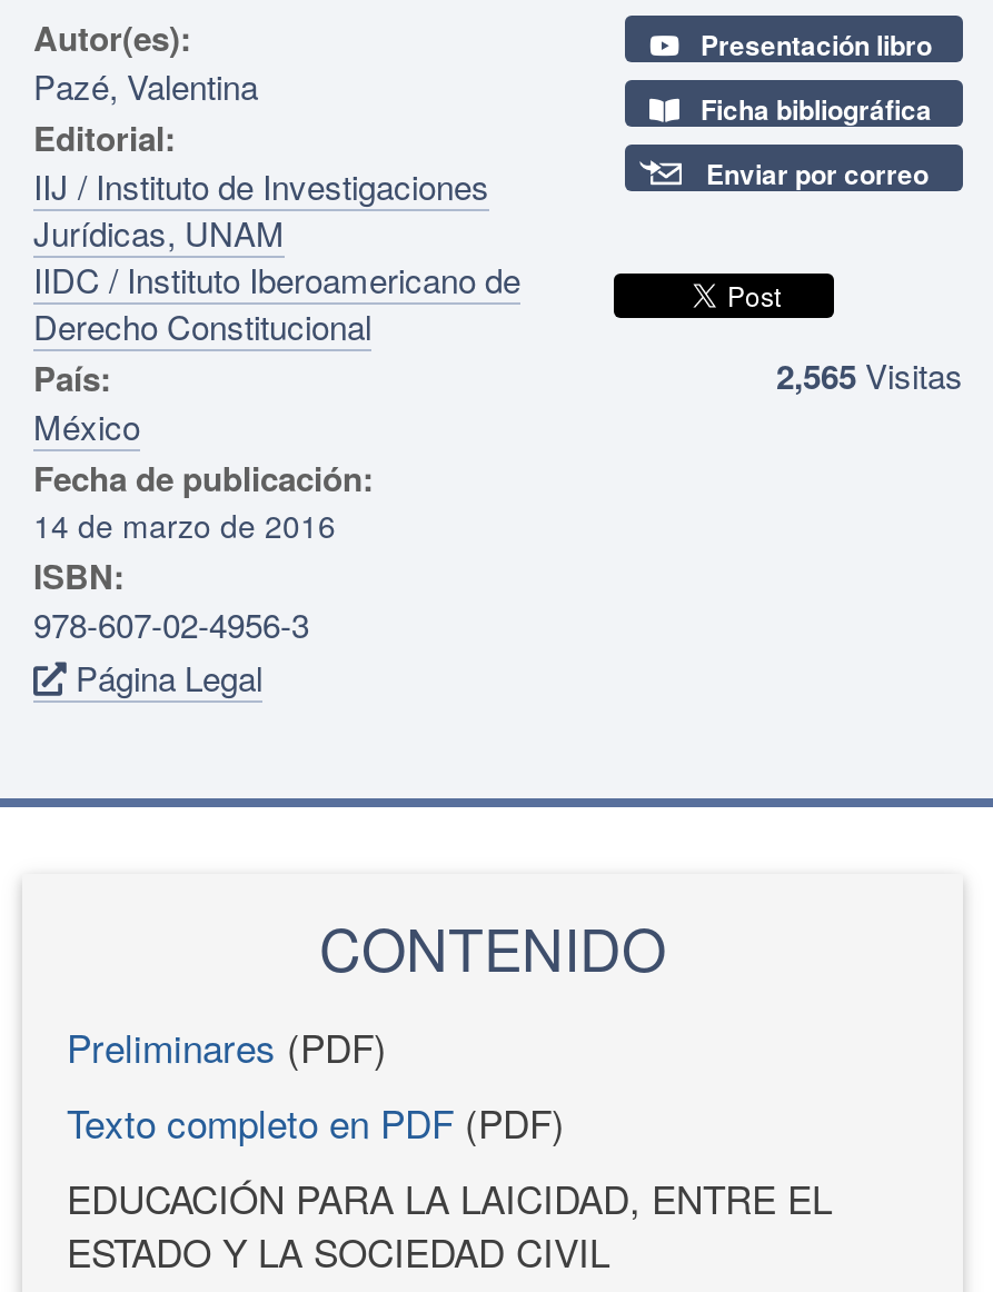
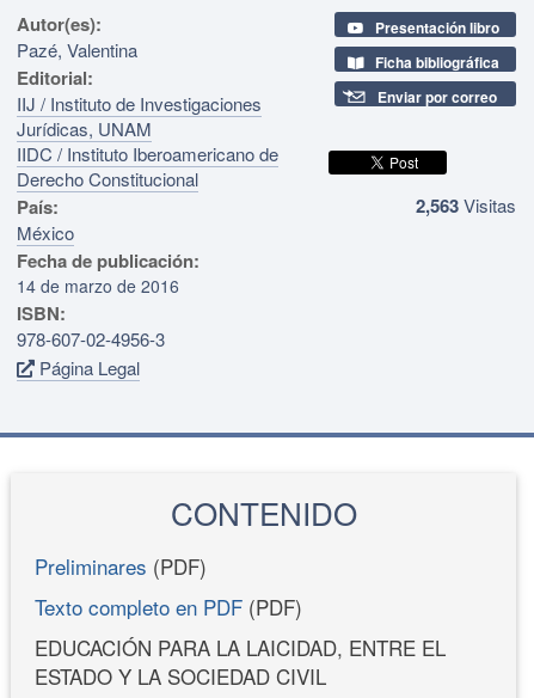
- 2,565 Visitas
+ 2,563 Visitas
